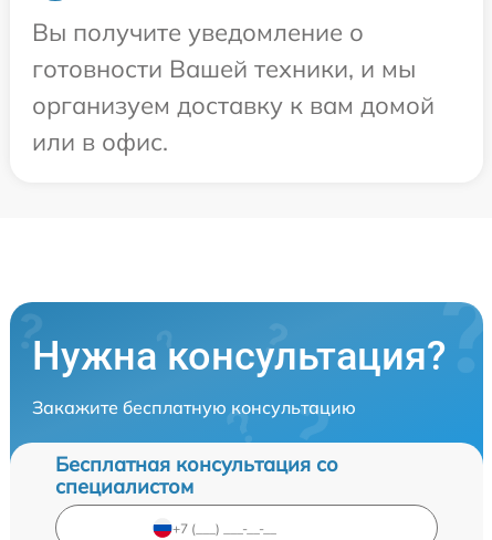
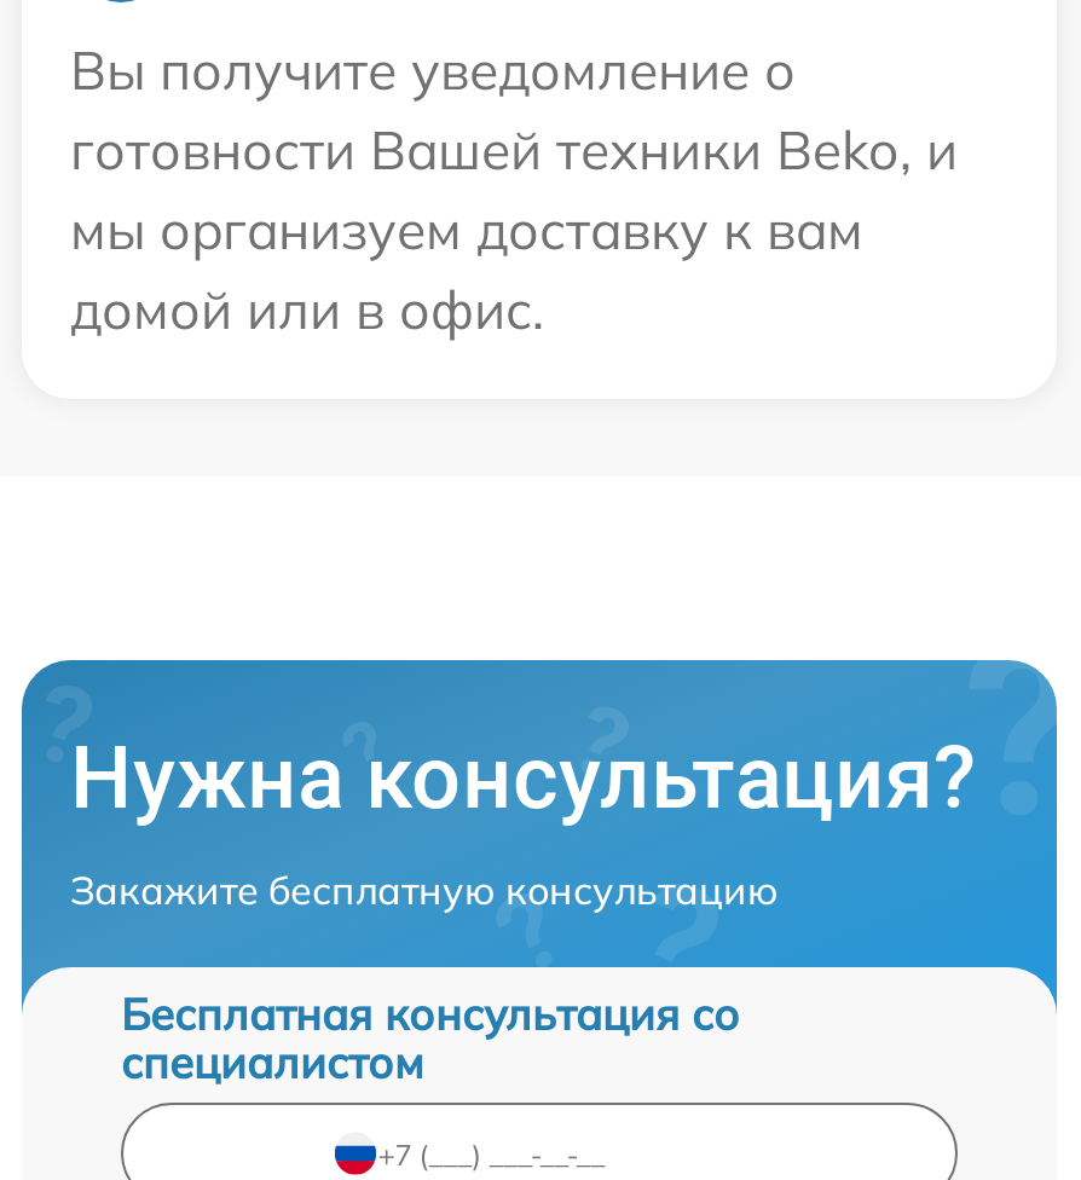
- готовности Вашей техники, и мы
- организуем доставку к вам домой
- или в офис.
+ готовности Вашей техники Beko, и
+ мы организуем доставку к вам
+ домой или в офис.
